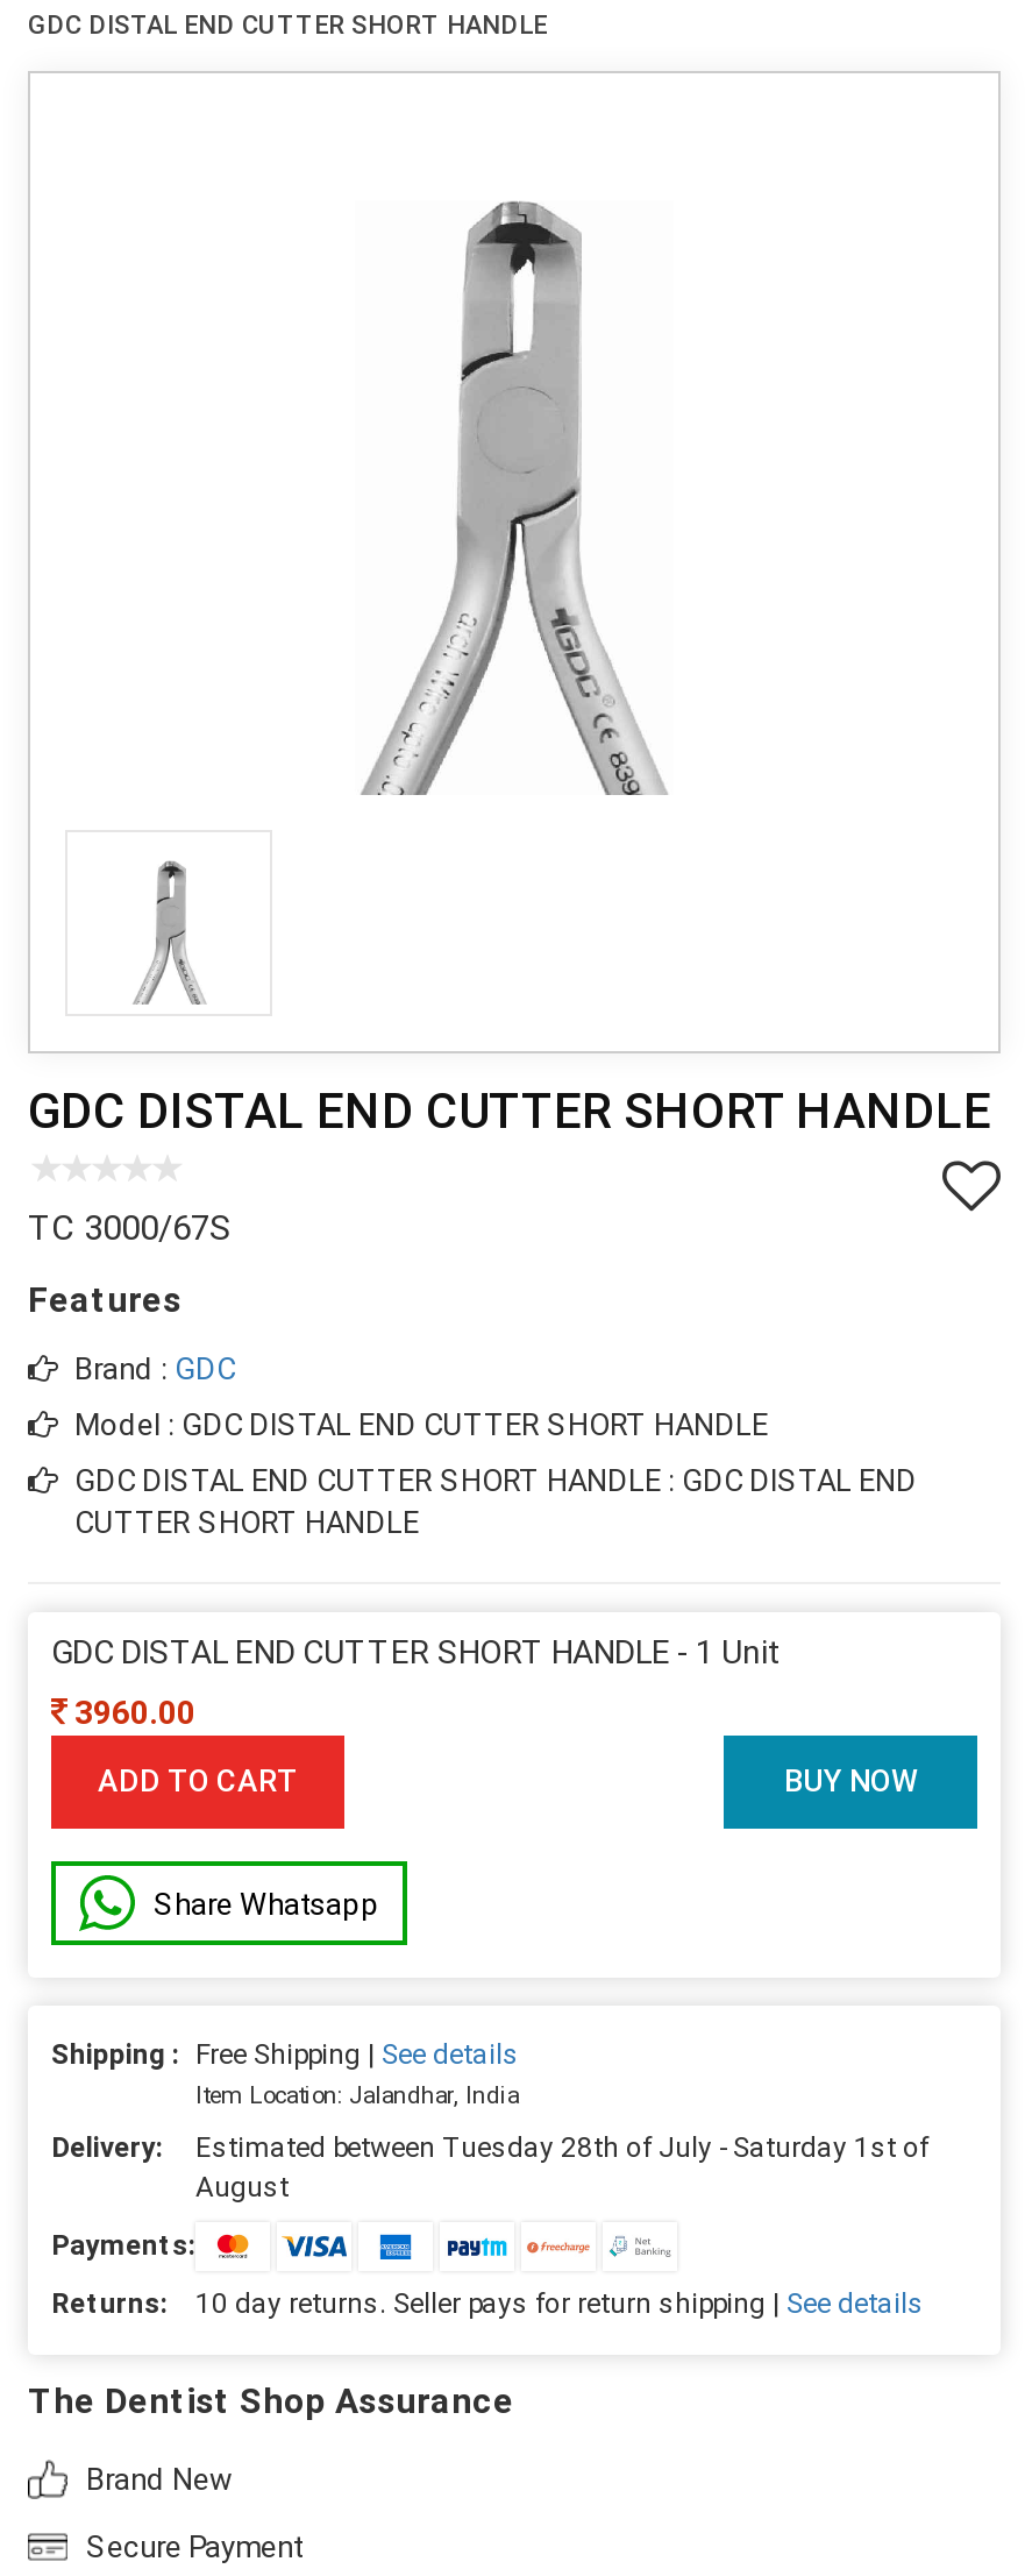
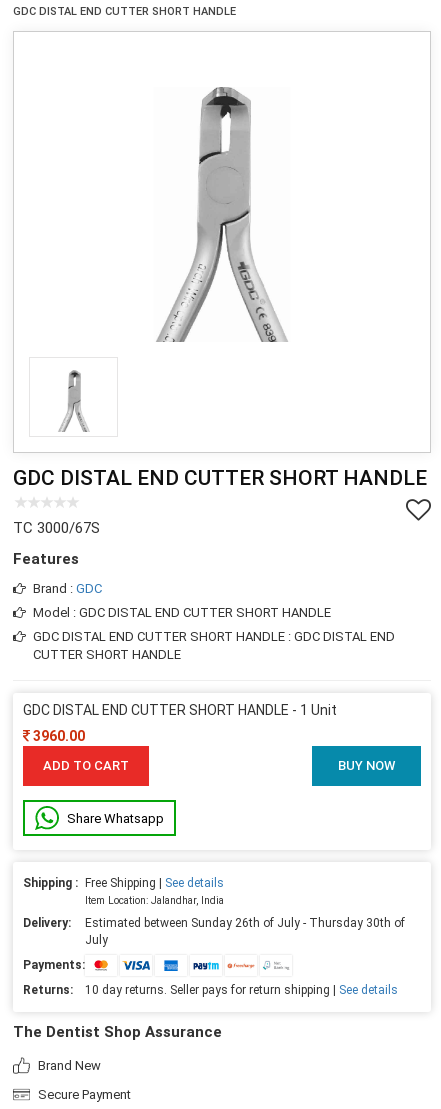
- Estimated between Tuesday 28th of July - Saturday 1st of
- August
+ Estimated between Sunday 26th of July - Thursday 30th of
+ July
